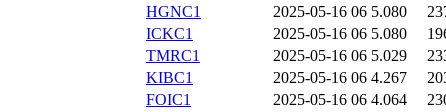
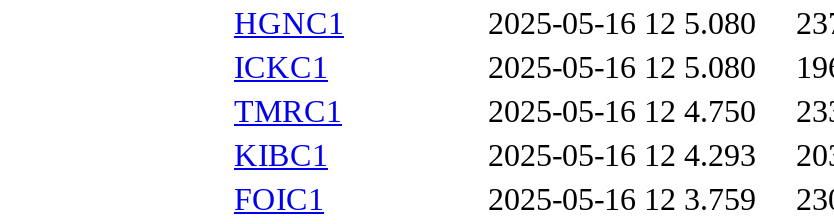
- 2025-05-16 06 5.080
+ 2025-05-16 12 5.080

- 2025-05-16 06 5.080
+ 2025-05-16 12 5.080

- 2025-05-16 06 5.029
+ 2025-05-16 12 4.750

- 2025-05-16 06 4.267
+ 2025-05-16 12 4.293

- 2025-05-16 06 4.064
+ 2025-05-16 12 3.759
